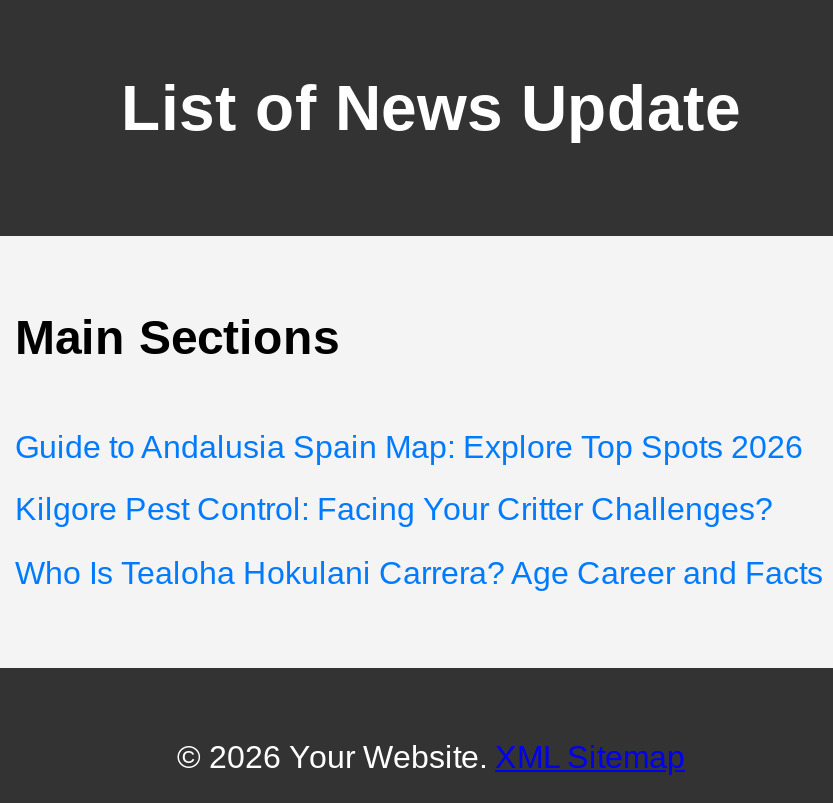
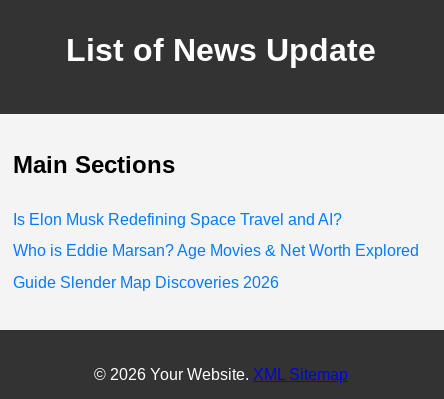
- Guide to Andalusia Spain Map: Explore Top Spots 2026
+ Is Elon Musk Redefining Space Travel and AI?

- Kilgore Pest Control: Facing Your Critter Challenges?
+ Who is Eddie Marsan? Age Movies & Net Worth Explored

- Who Is Tealoha Hokulani Carrera? Age Career and Facts
+ Guide Slender Map Discoveries 2026
